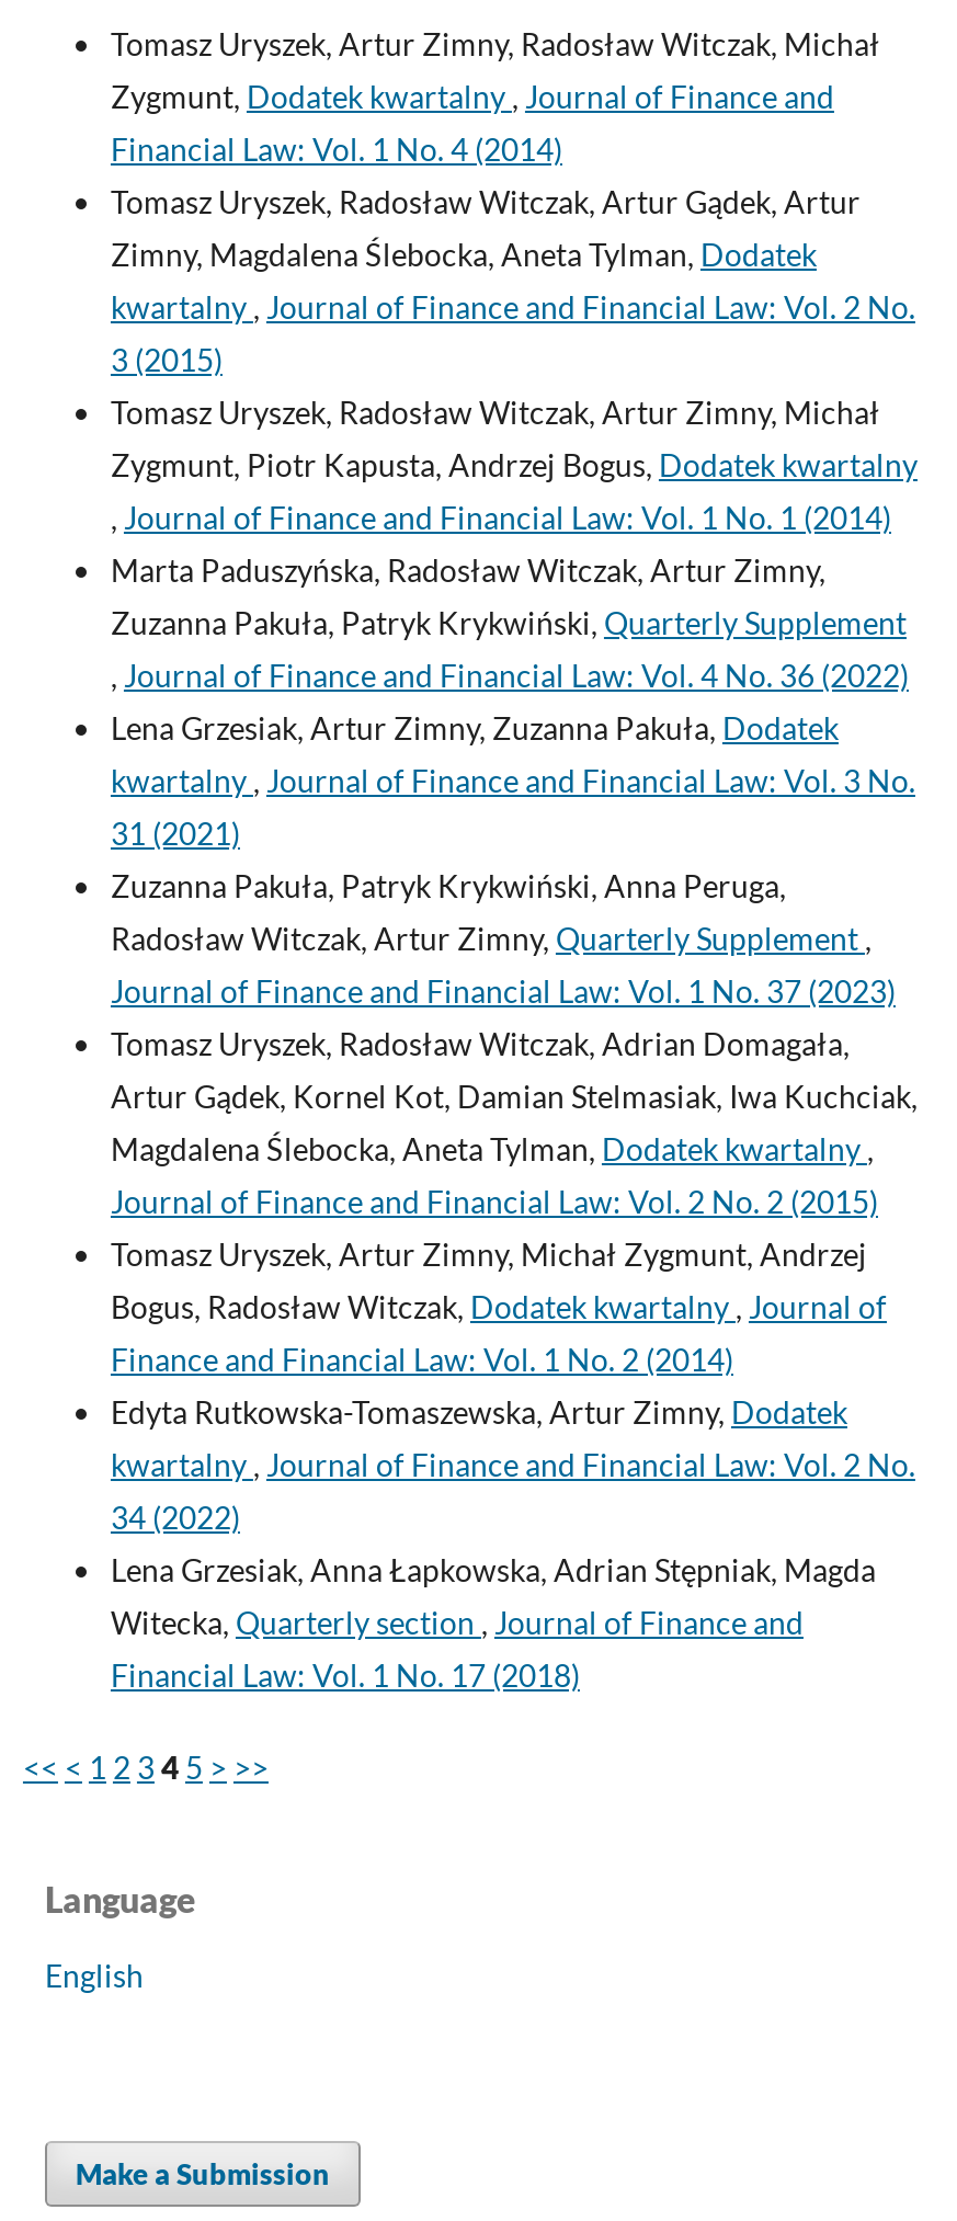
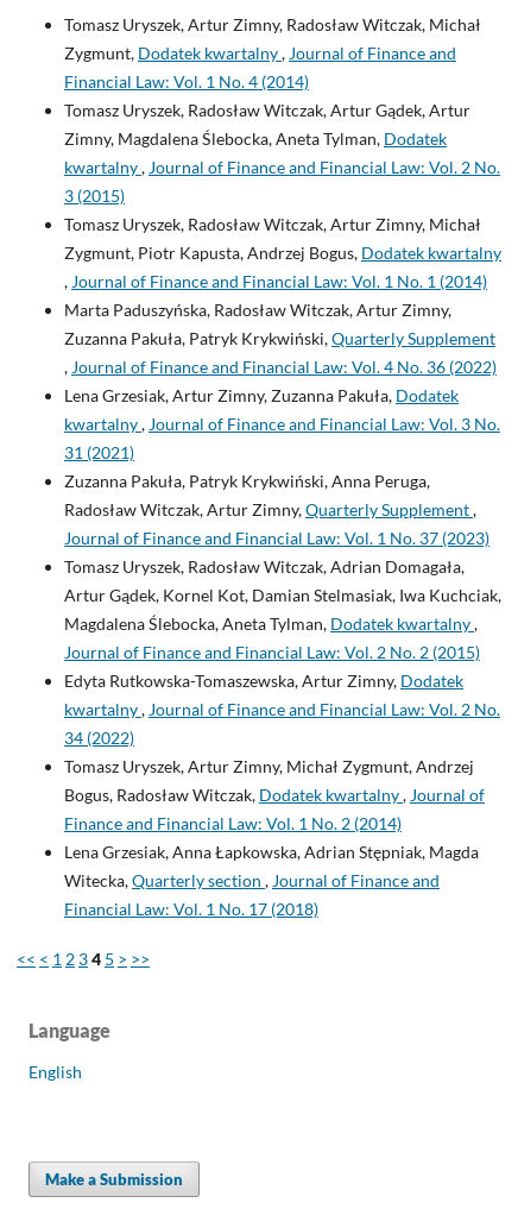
moved down: Tomasz Uryszek, Artur Zimny, Michał Zygmunt, Andrzej | Bogus, Radosław Witczak, Dodatek kwartalny, Journal of | Finance and Financial Law: Vol. 1 No. 2 (2014)

moved up: Edyta Rutkowska-Tomaszewska, Artur Zimny, Dodatek | kwartalny, Journal of Finance and Financial Law: Vol. 2 No. | 34 (2022)
